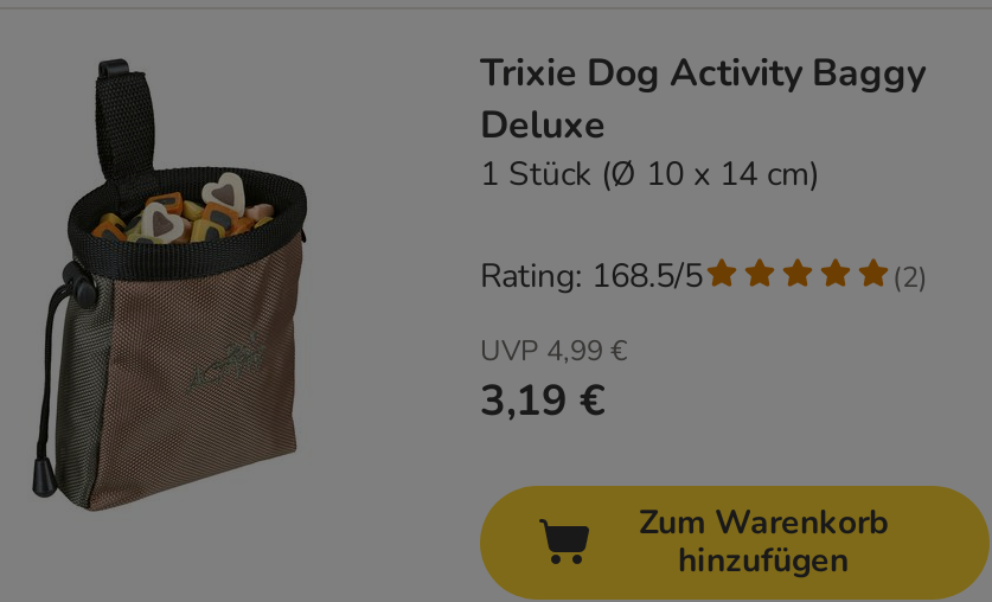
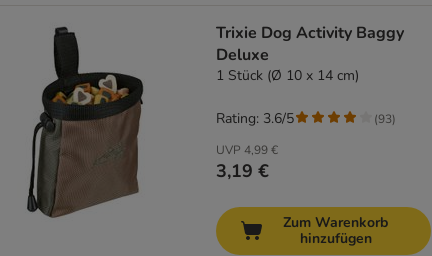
- Rating: 168.5/5
+ Rating: 3.6/5

- (2)
+ (93)
